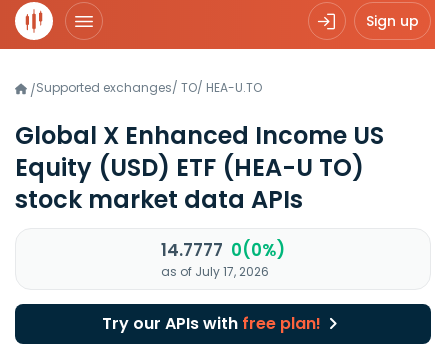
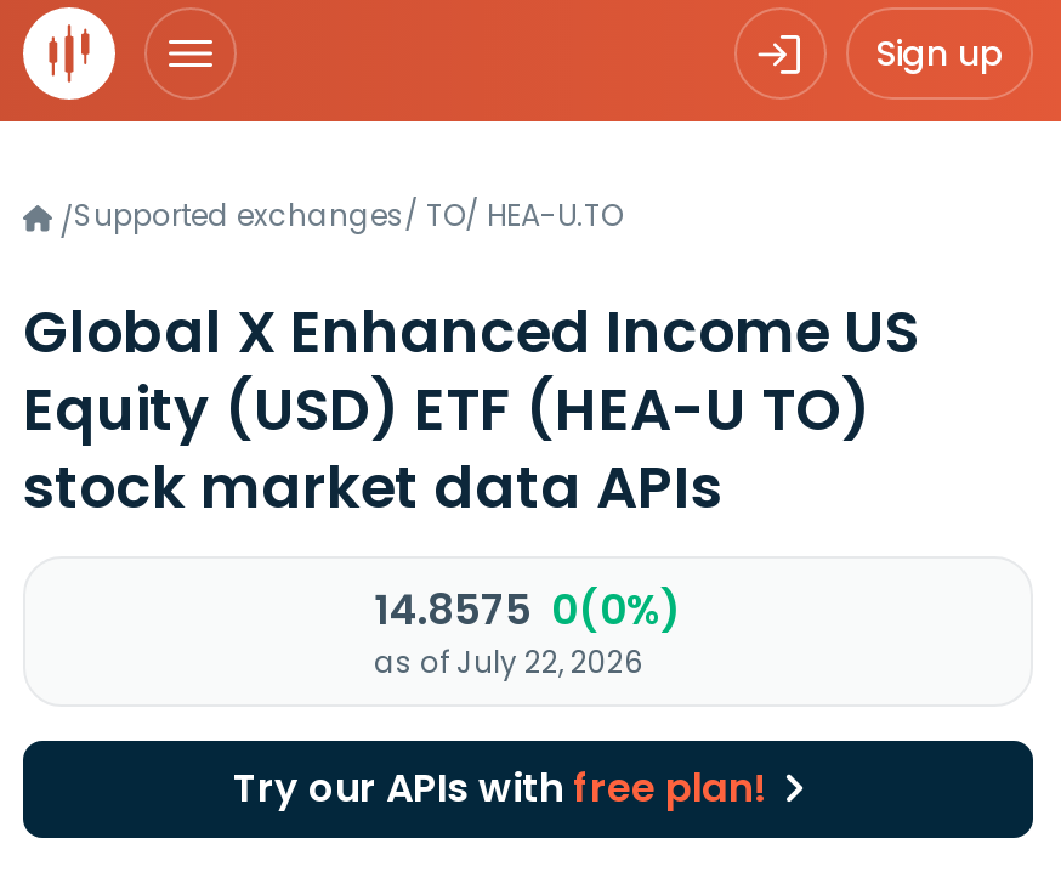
- 14.7777 0(0%)
+ 14.8575 0(0%)

- as of July 17, 2026
+ as of July 22, 2026
